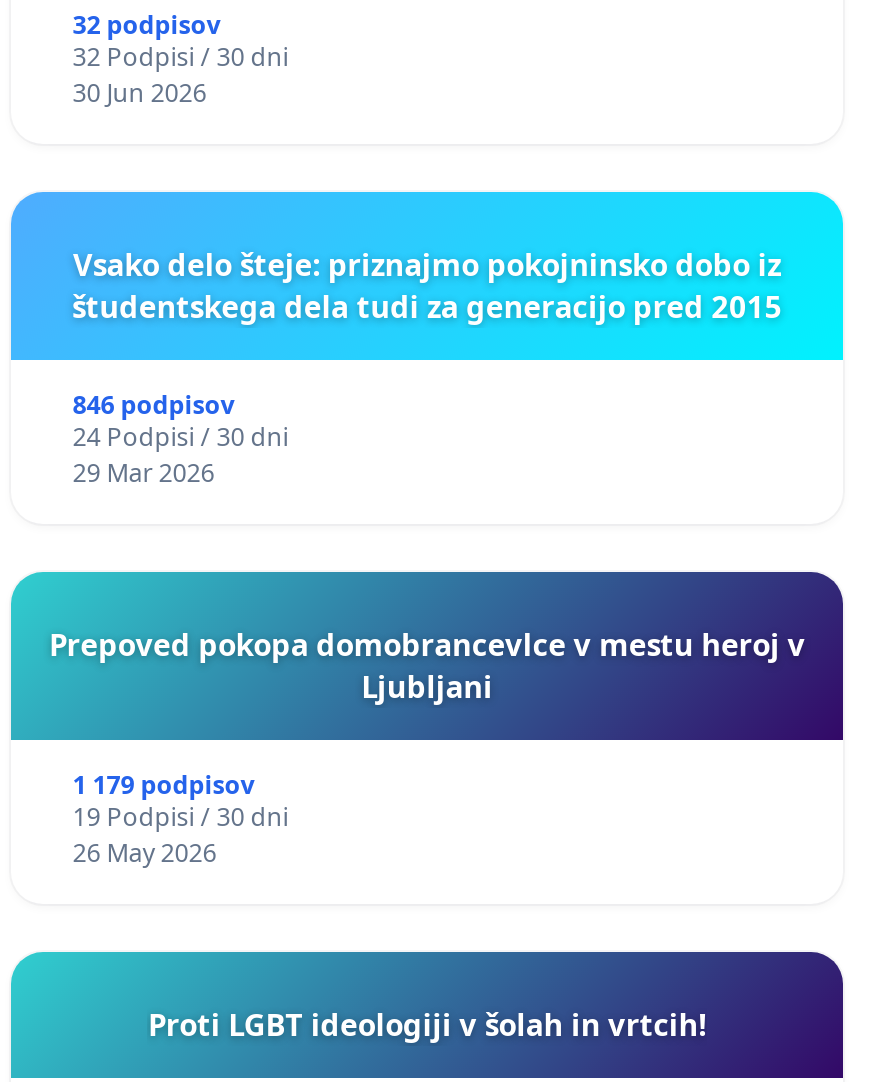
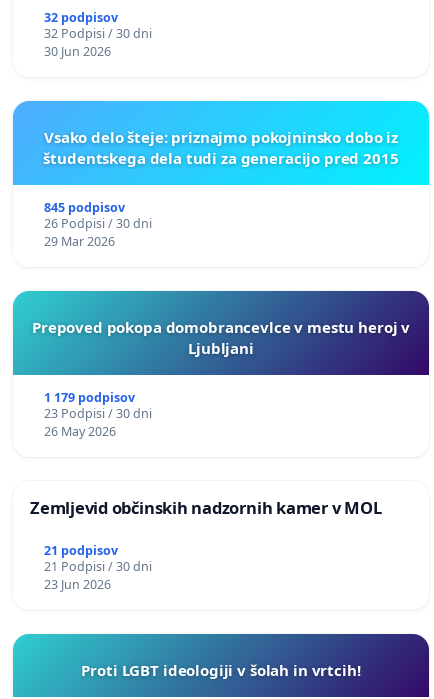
- 846 podpisov
+ 845 podpisov

- 24 Podpisi / 30 dni
+ 26 Podpisi / 30 dni

- 19 Podpisi / 30 dni
+ 23 Podpisi / 30 dni

+ Zemljevid občinskih nadzornih kamer v MOL
+ 21 podpisov
+ 21 Podpisi / 30 dni
+ 23 Jun 2026
